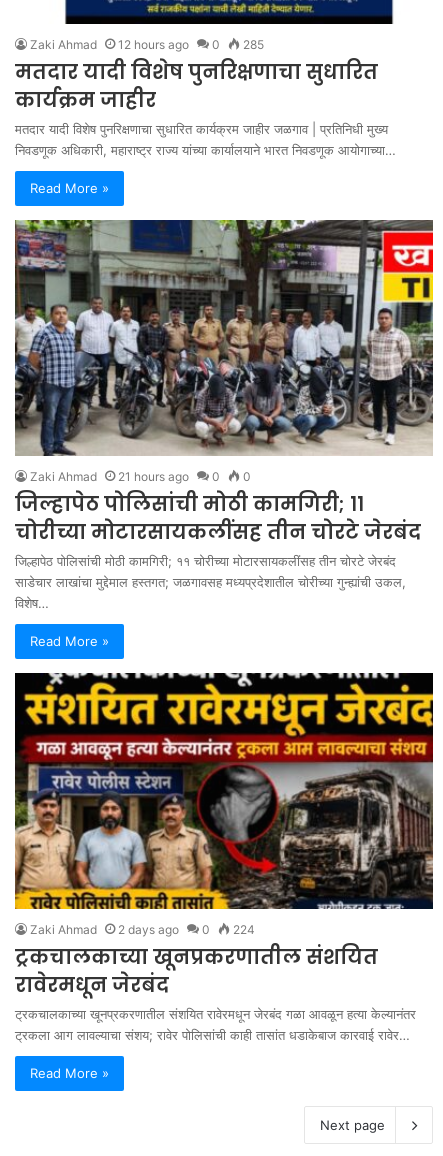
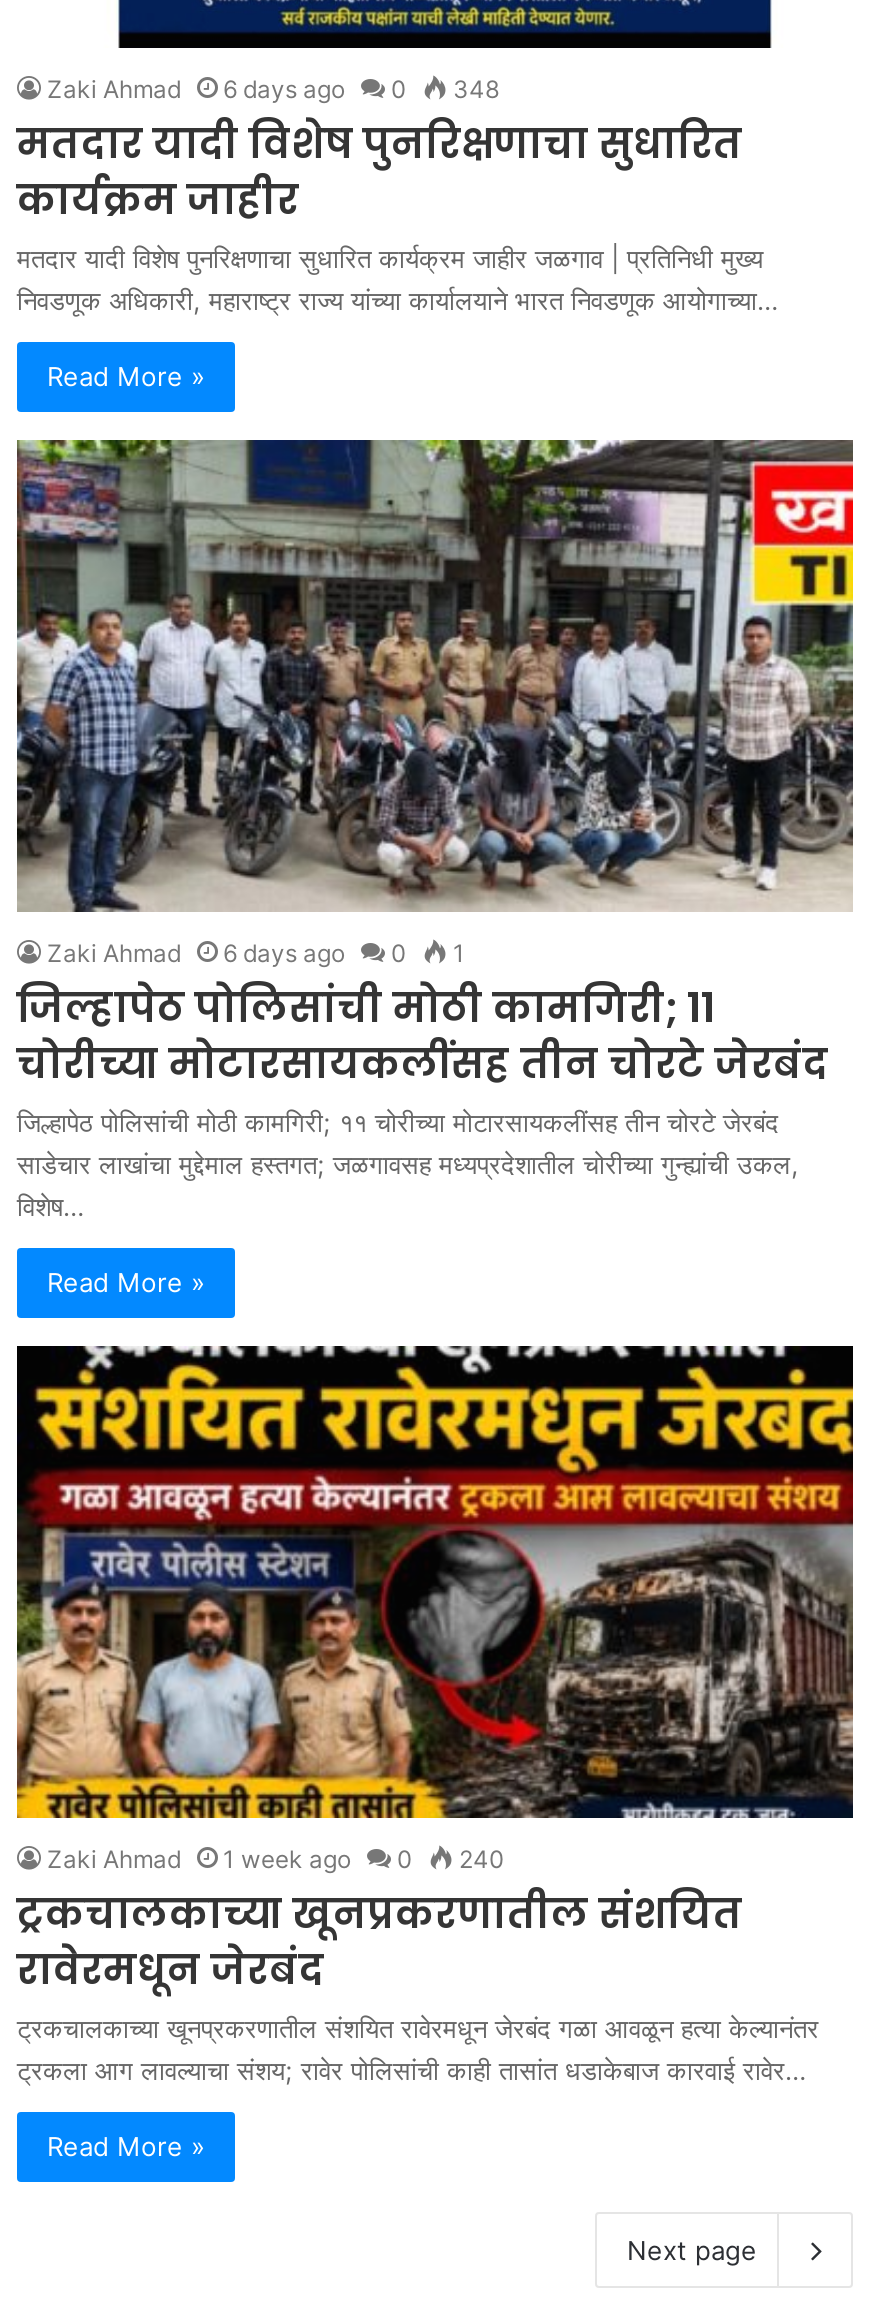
- 12 hours ago
+ 6 days ago

- 285
+ 348

- 21 hours ago
+ 6 days ago

- 0
+ 1

- 2 days ago
+ 1 week ago

- 224
+ 240
